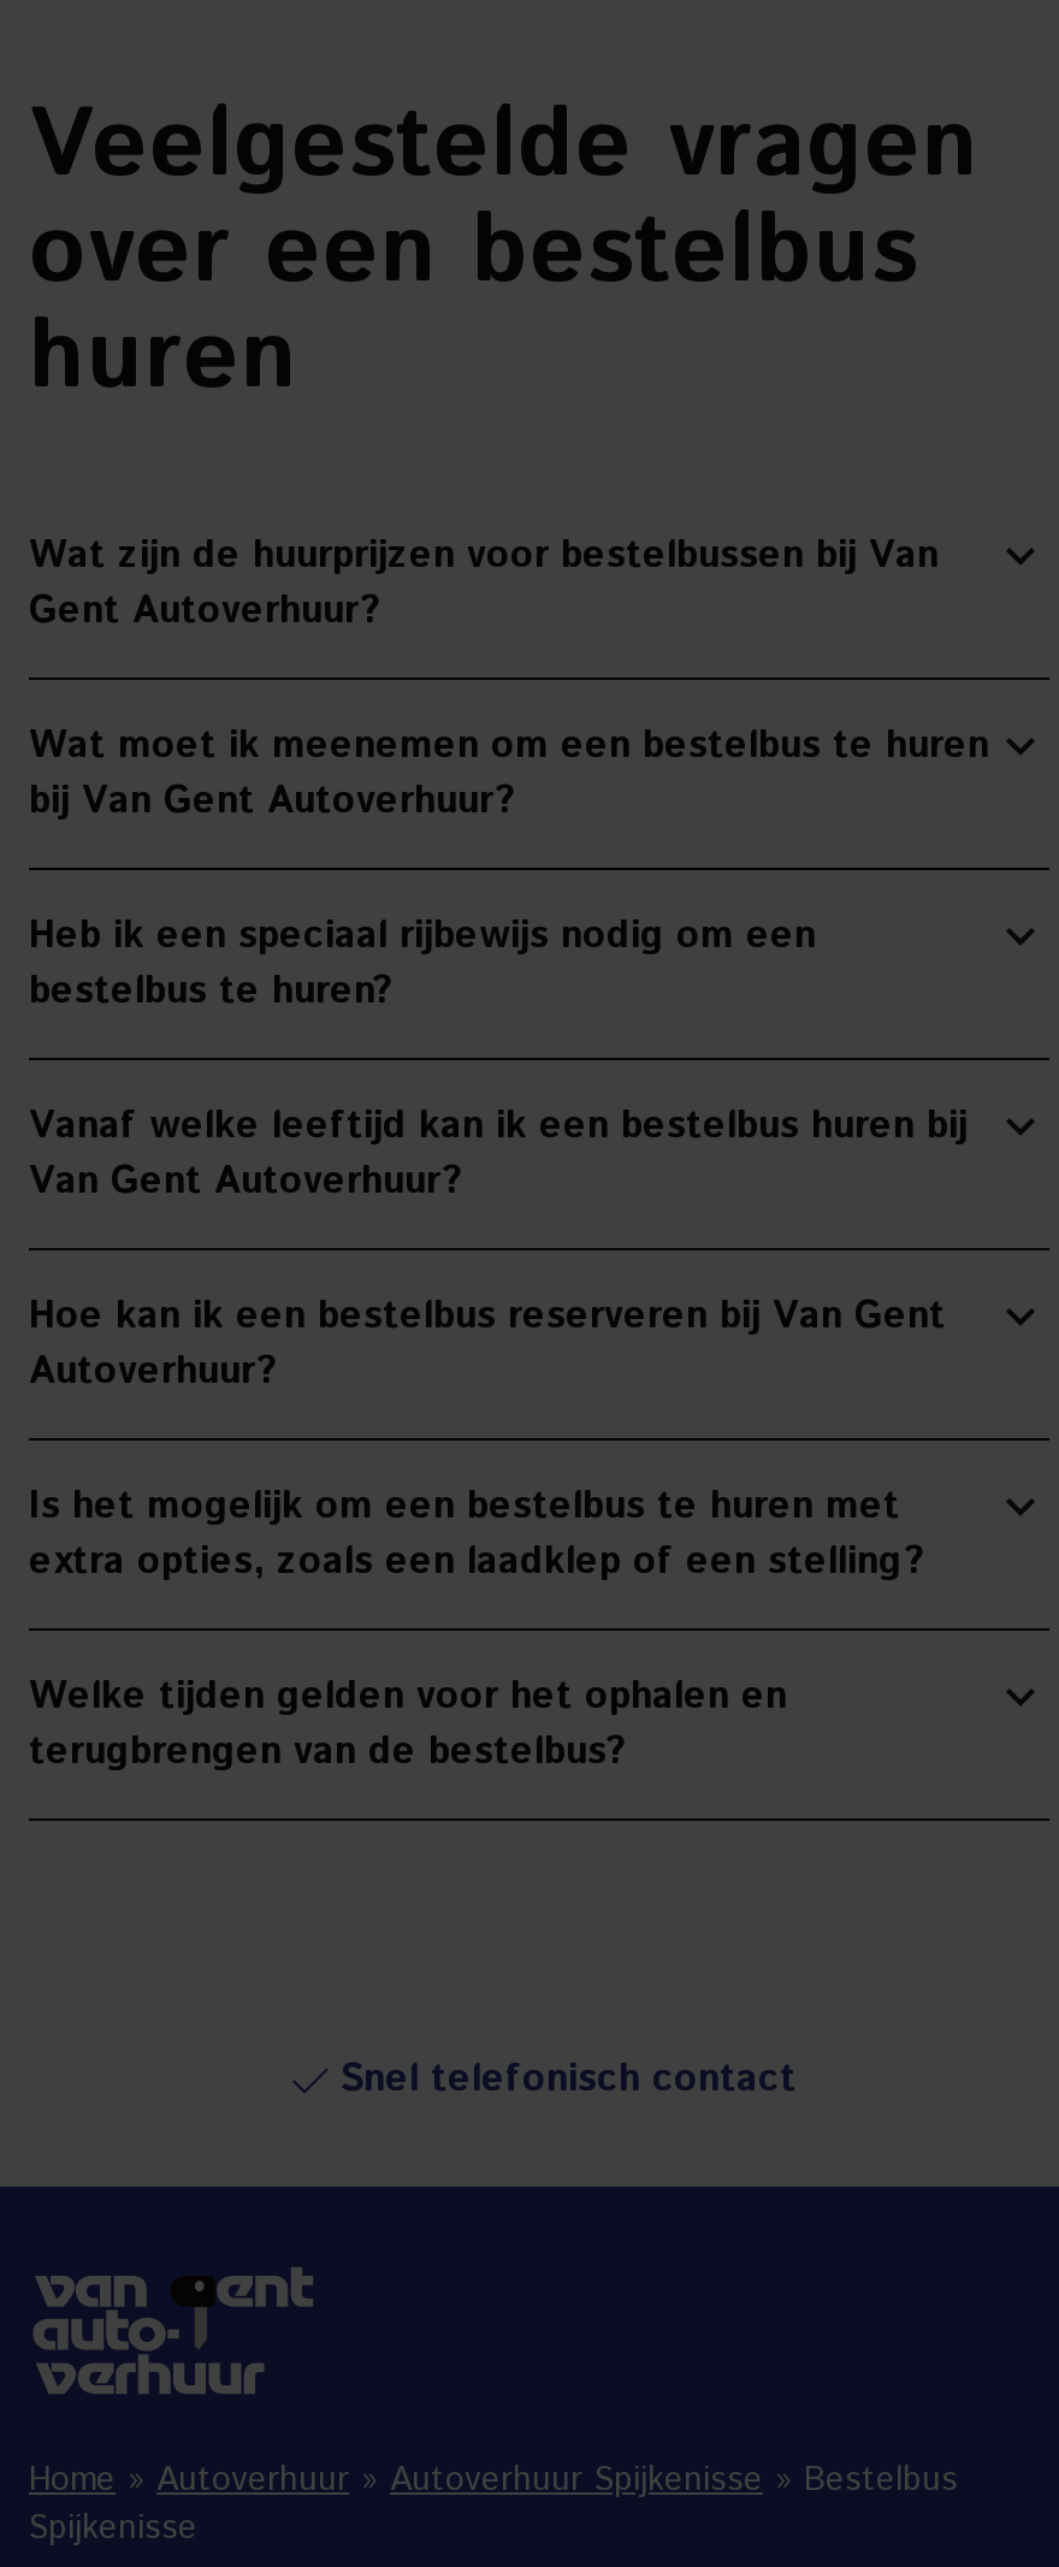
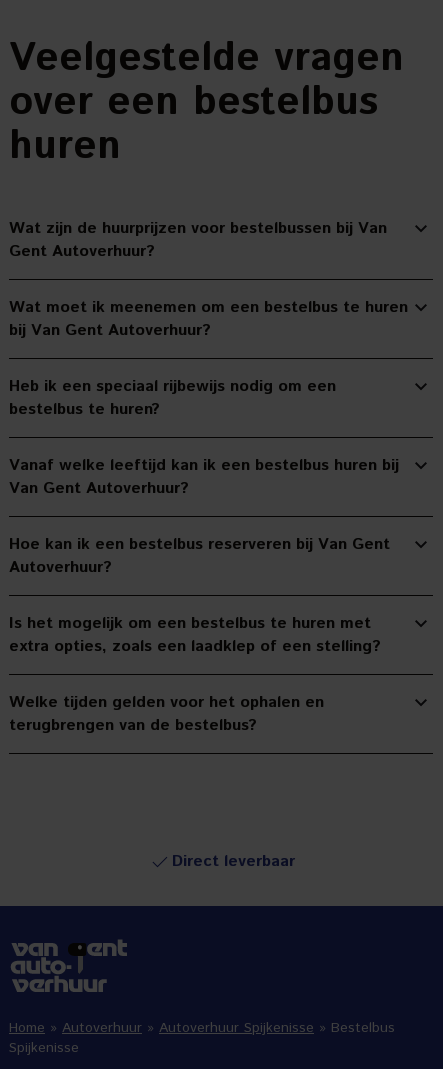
- Snel telefonisch contact
+ Direct leverbaar
